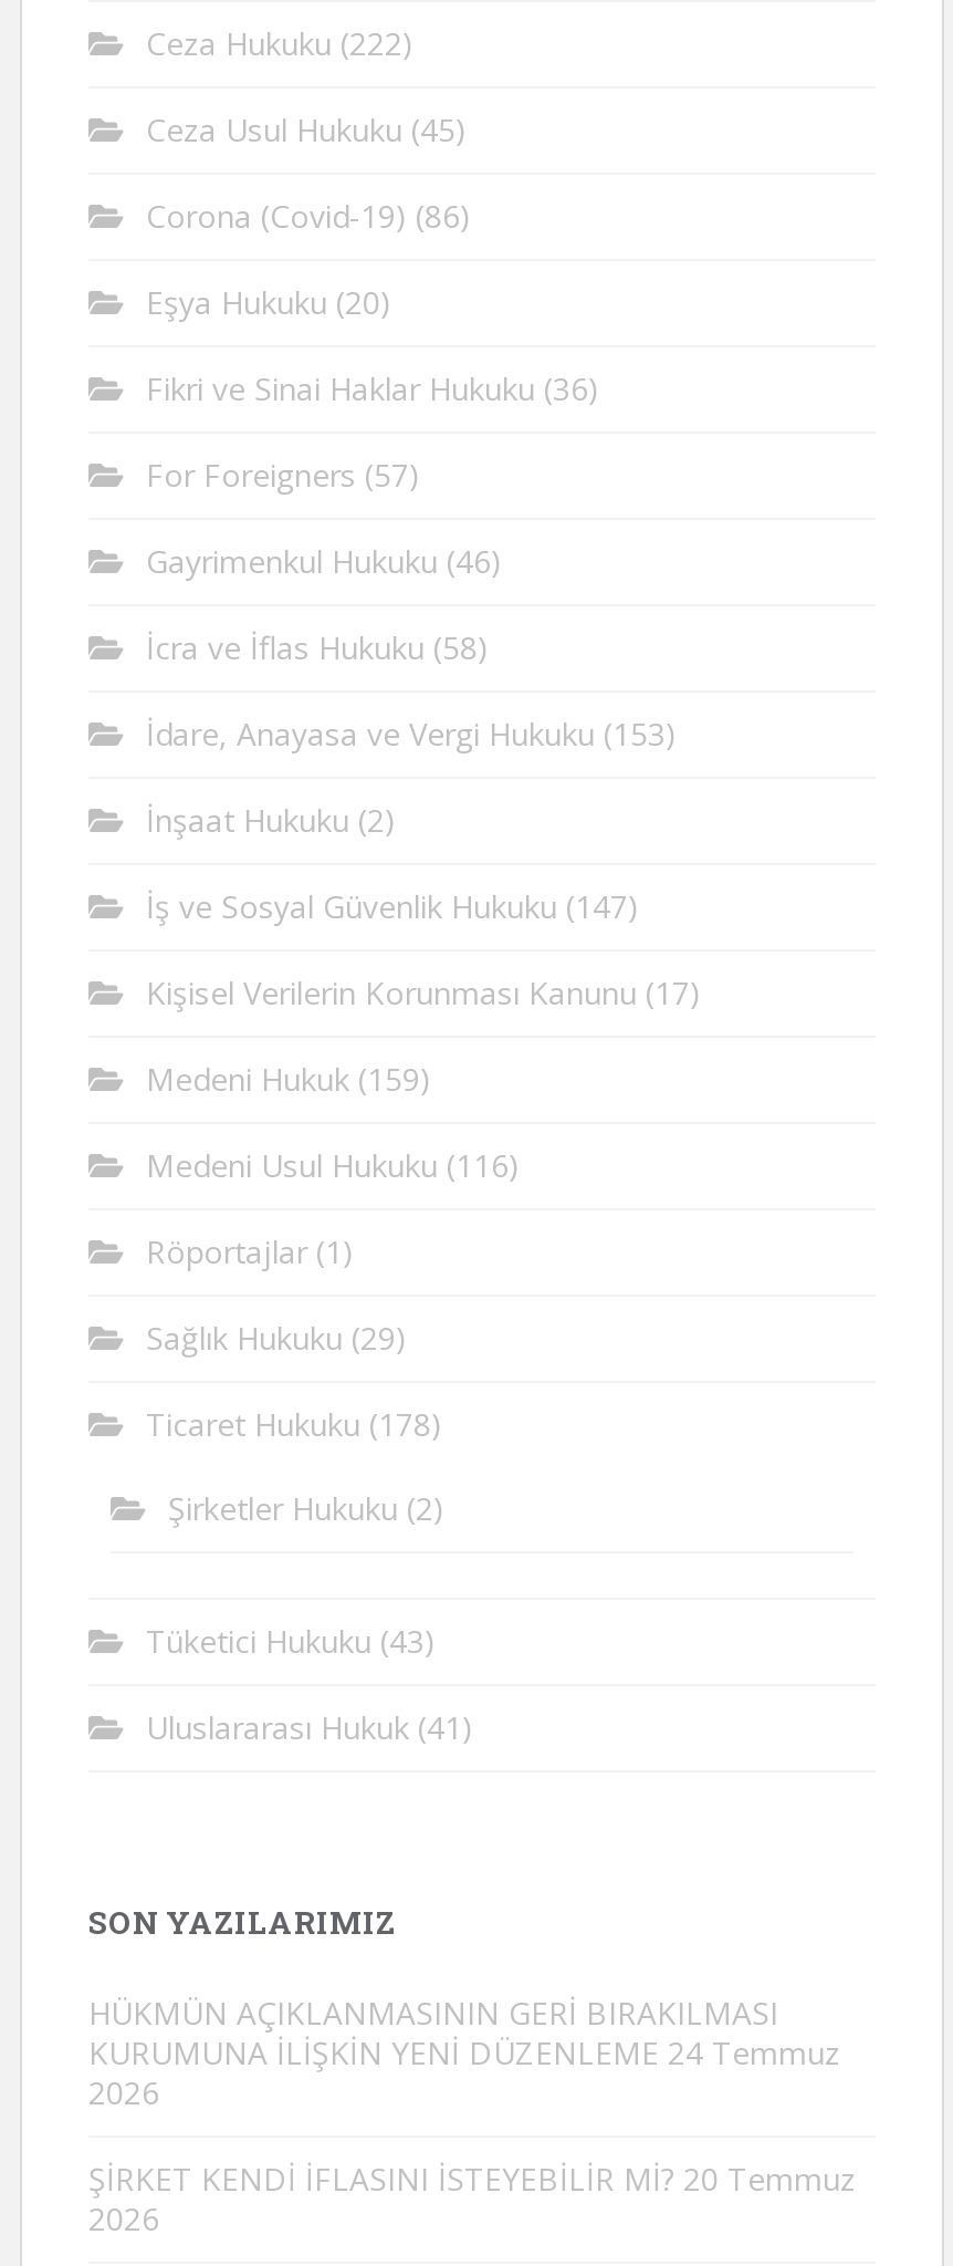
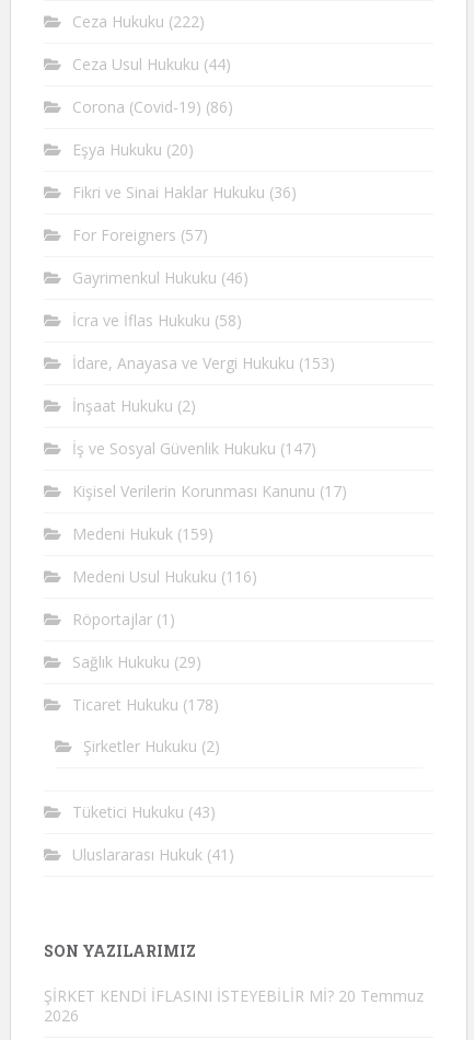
- Ceza Usul Hukuku (45)
+ Ceza Usul Hukuku (44)

- HÜKMÜN AÇIKLANMASININ GERİ BIRAKILMASI
- KURUMUNA İLİŞKİN YENİ DÜZENLEME 24 Temmuz
- 2026
